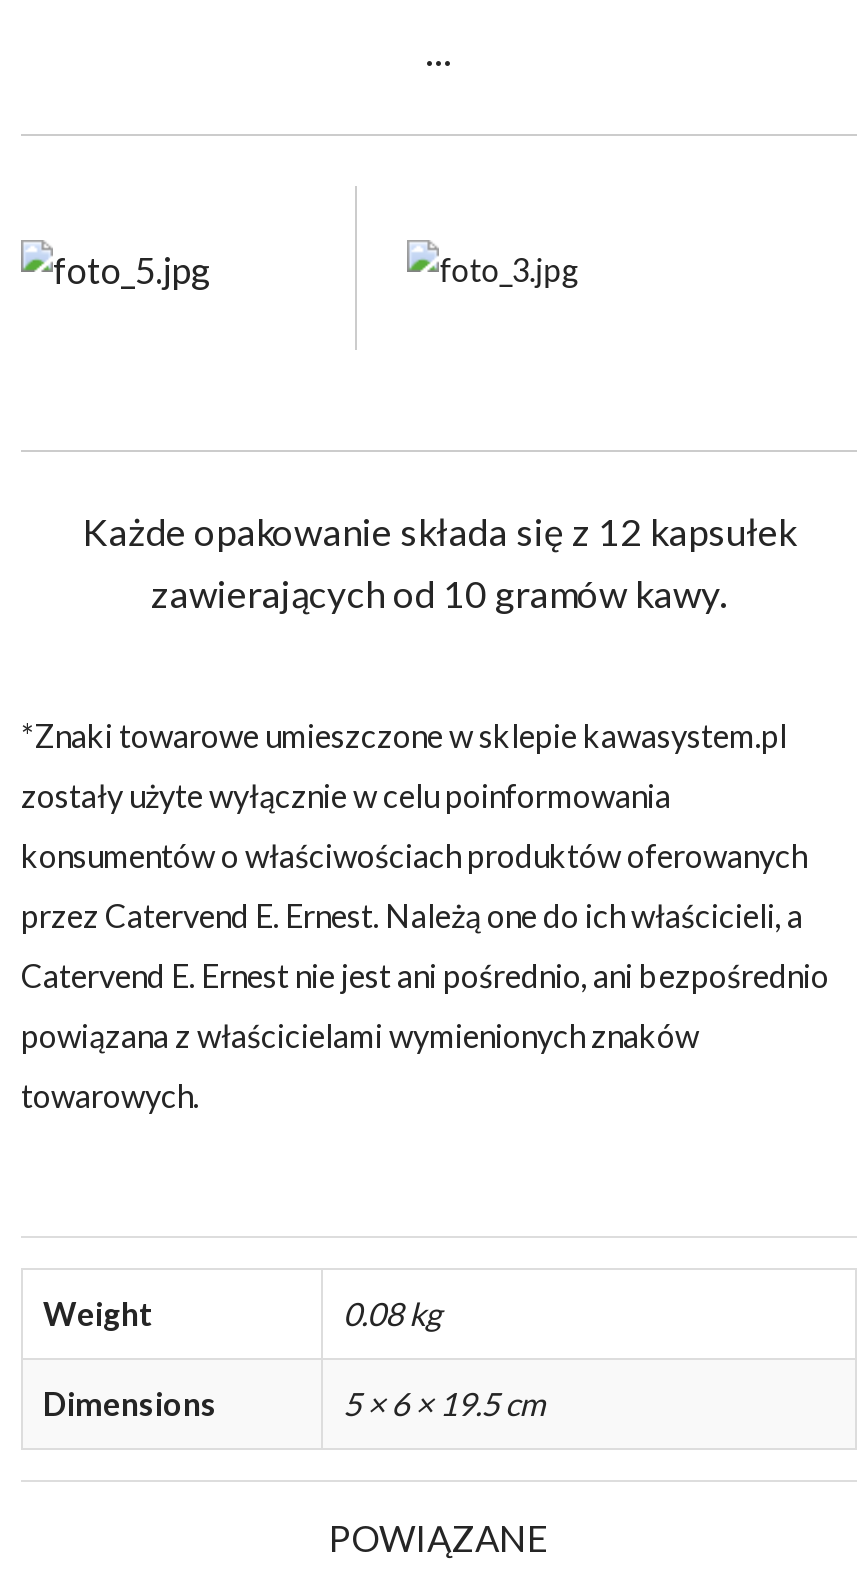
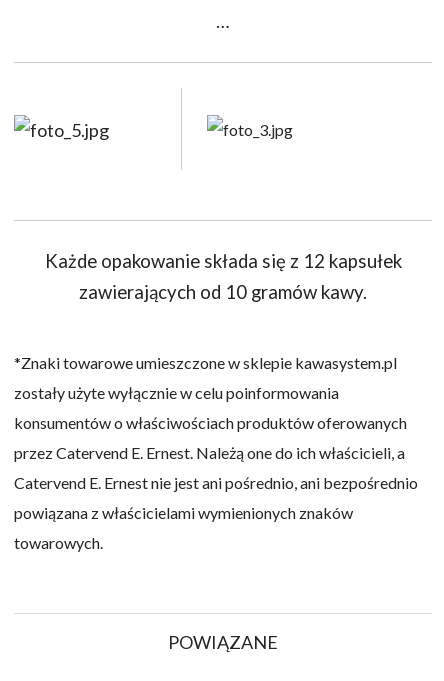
- Weight
- 0.08 kg
- Dimensions
- 5 × 6 × 19.5 cm
